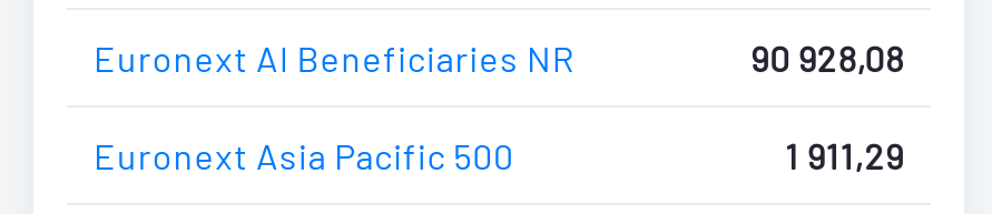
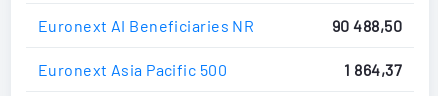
- 90 928,08
+ 90 488,50

- 1 911,29
+ 1 864,37
